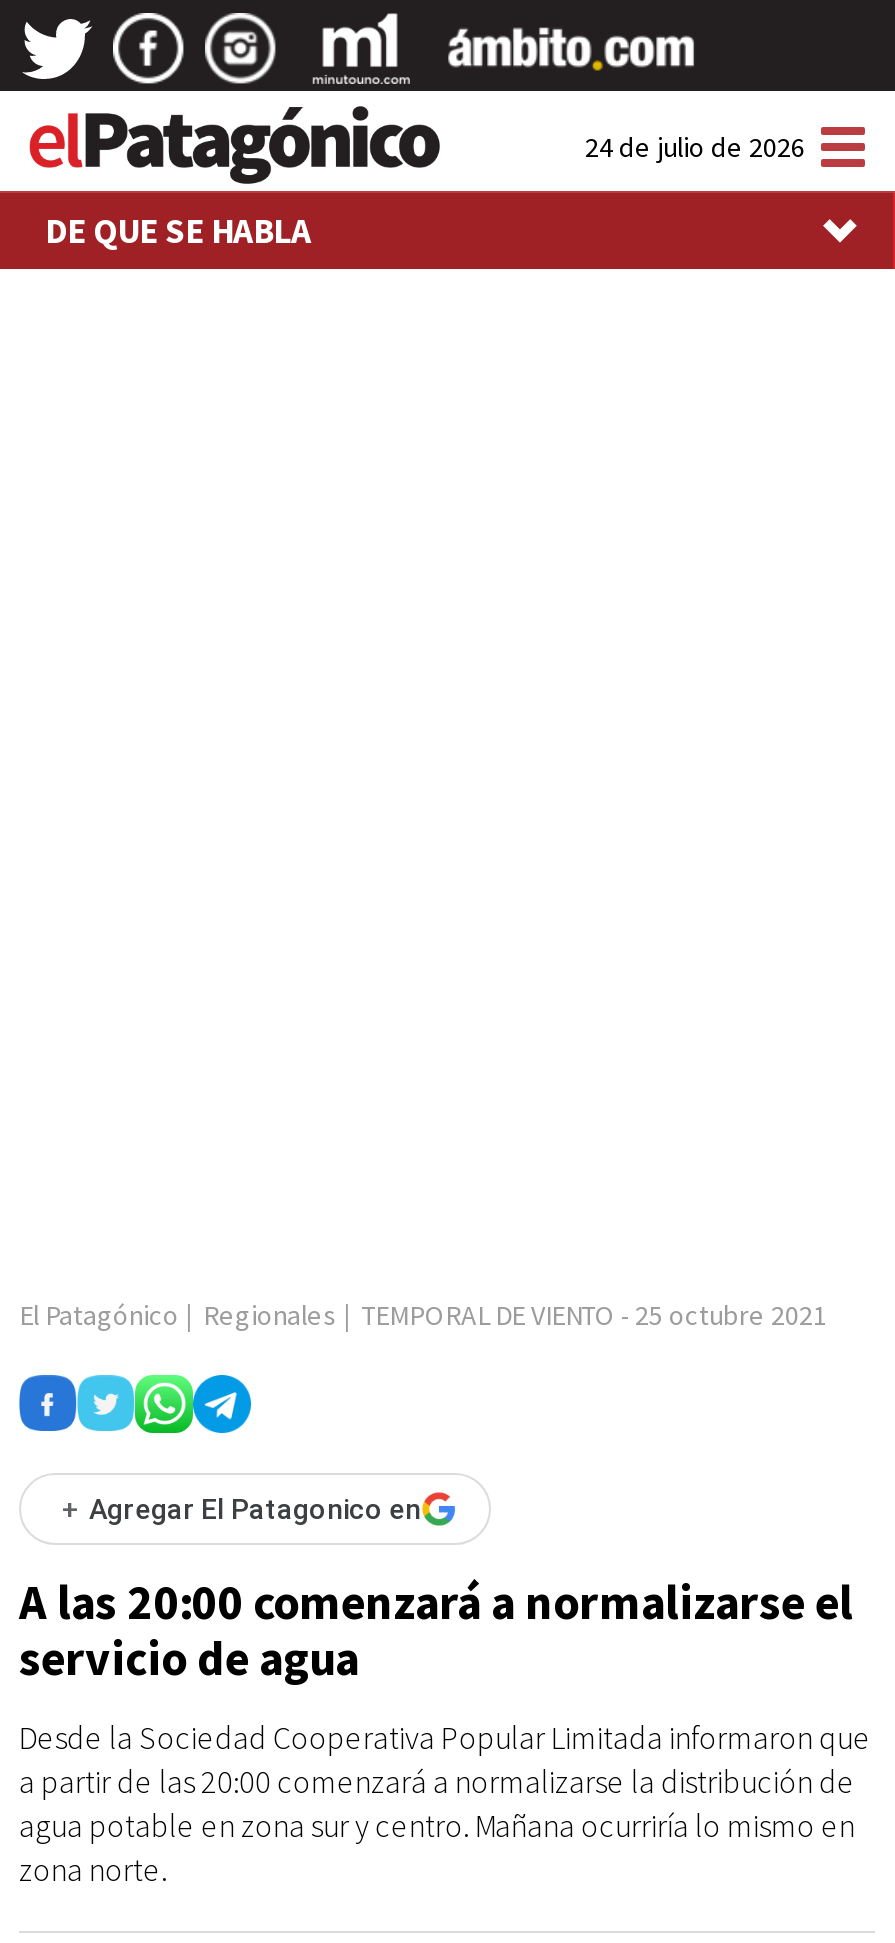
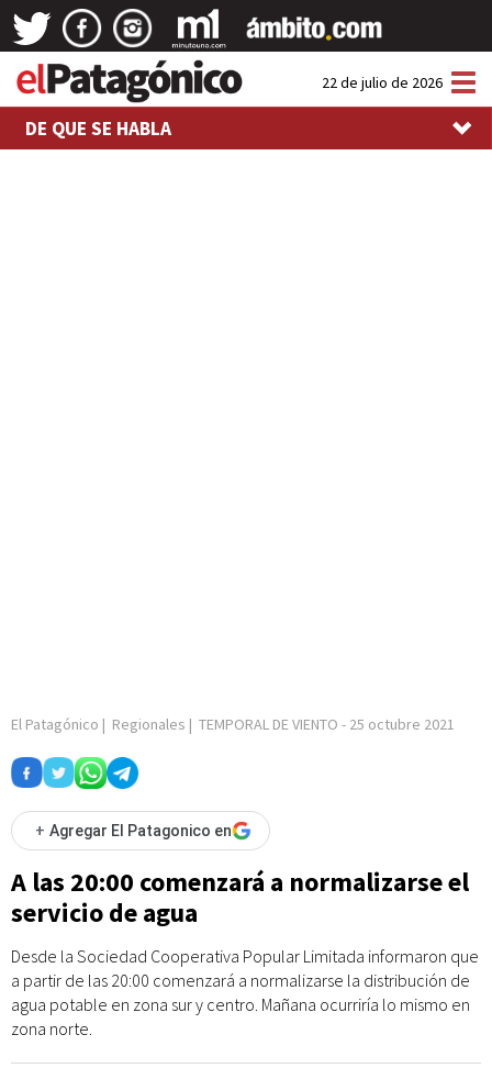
- 24 de julio de 2026
+ 22 de julio de 2026
